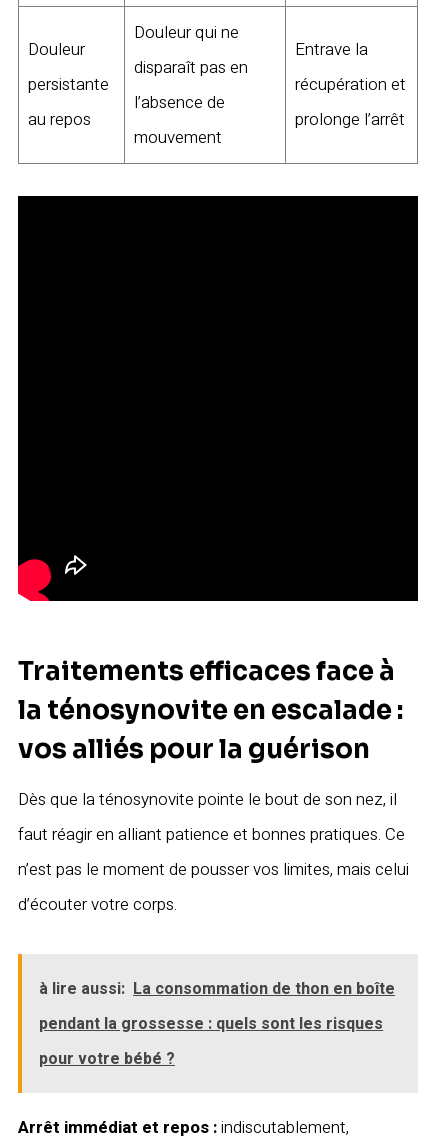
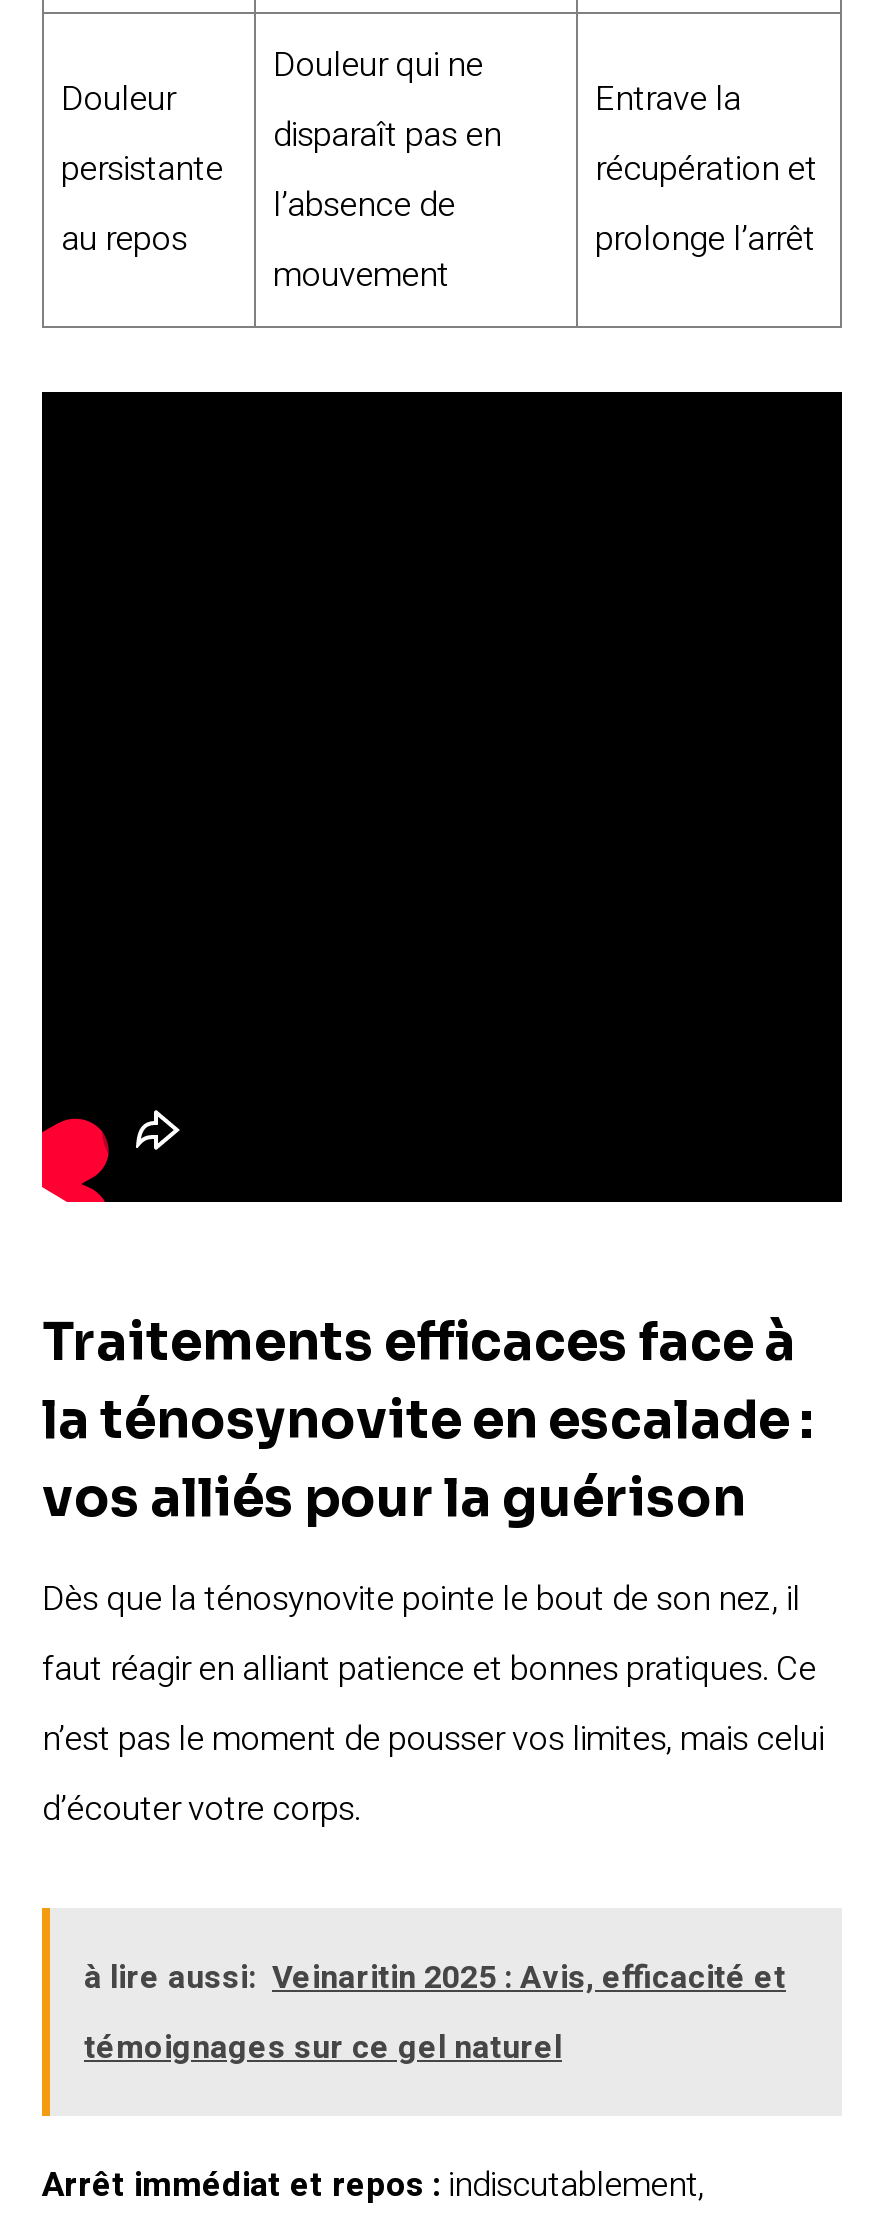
- à lire aussi: La consommation de thon en boîte
- pendant la grossesse : quels sont les risques
- pour votre bébé ?
+ à lire aussi: Veinaritin 2025 : Avis, efficacité et
+ témoignages sur ce gel naturel
